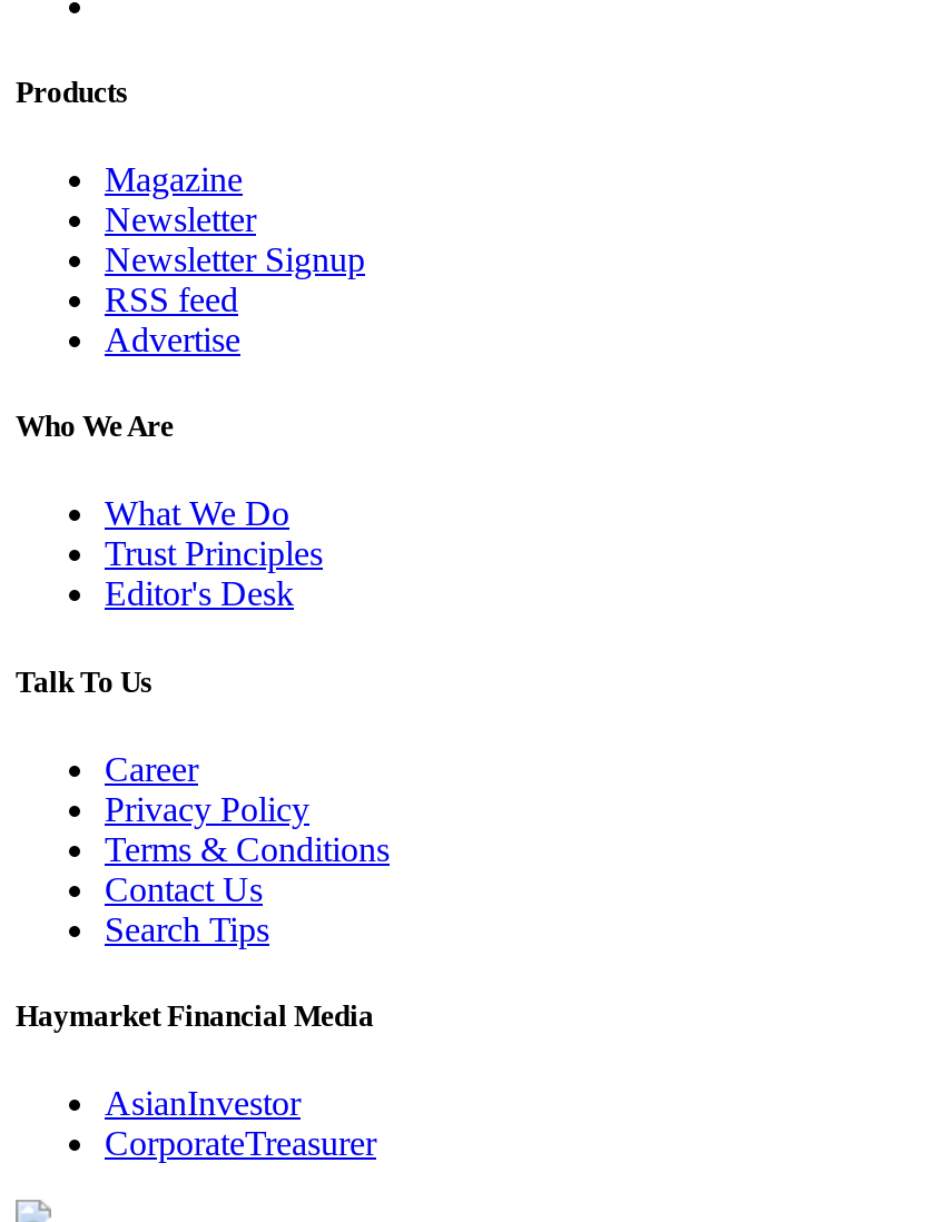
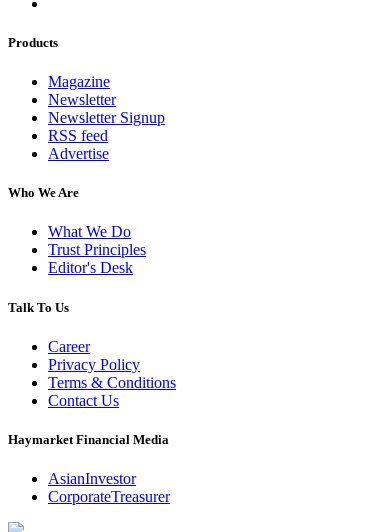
- Search Tips
